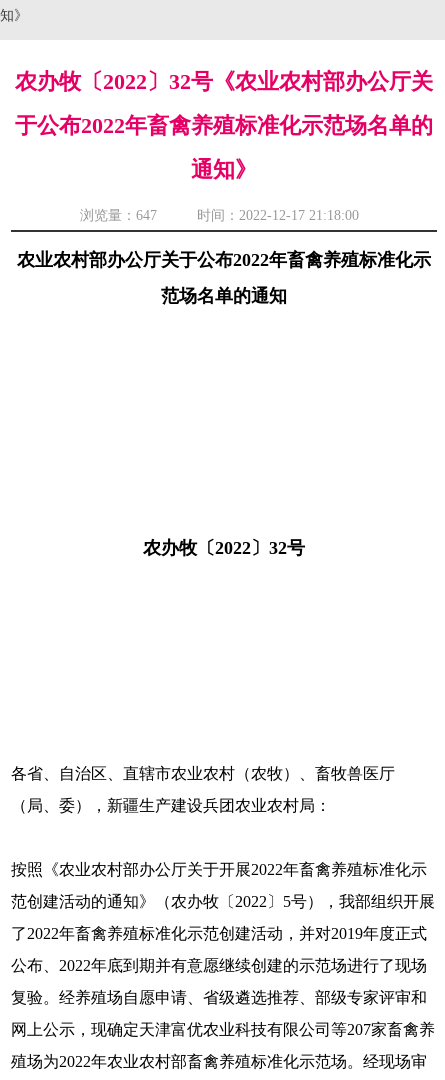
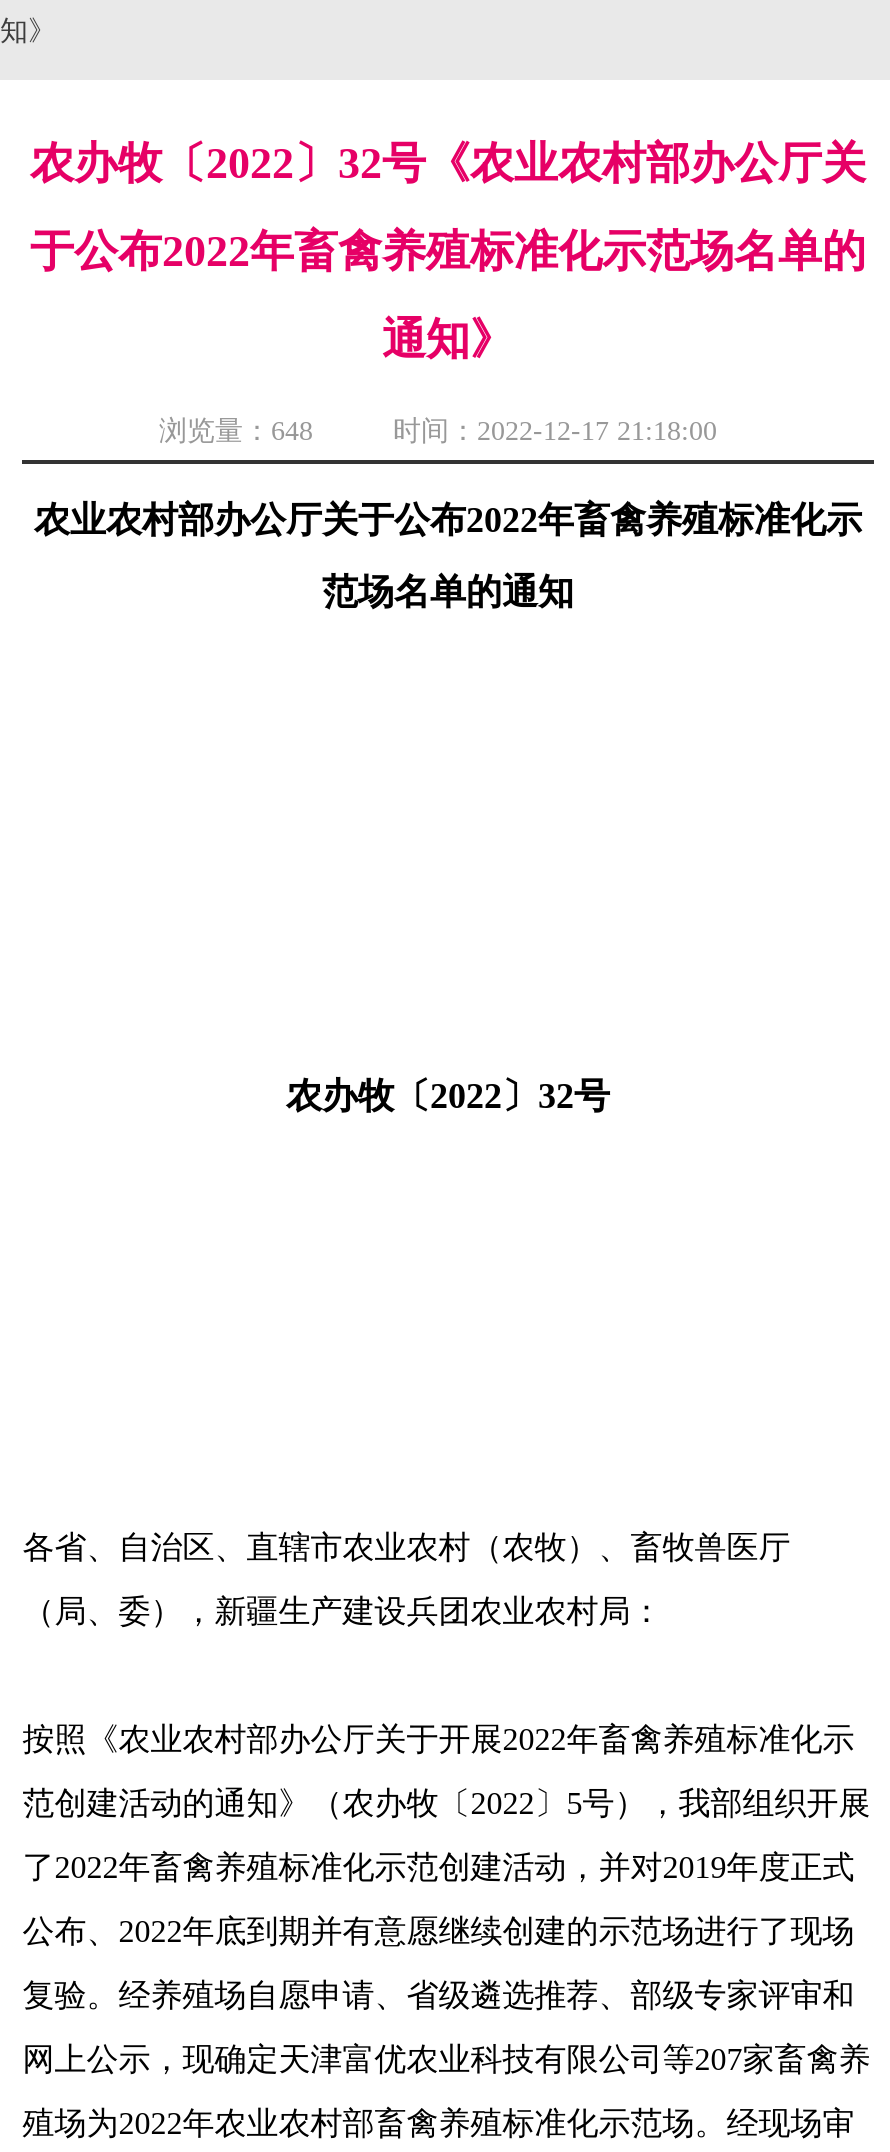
- 浏览量：647 时间：2022-12-17 21:18:00
+ 浏览量：648 时间：2022-12-17 21:18:00
